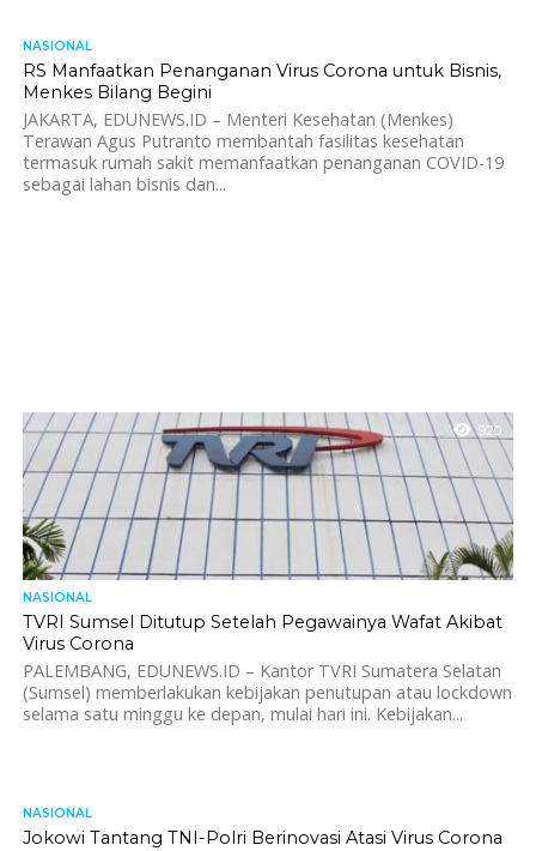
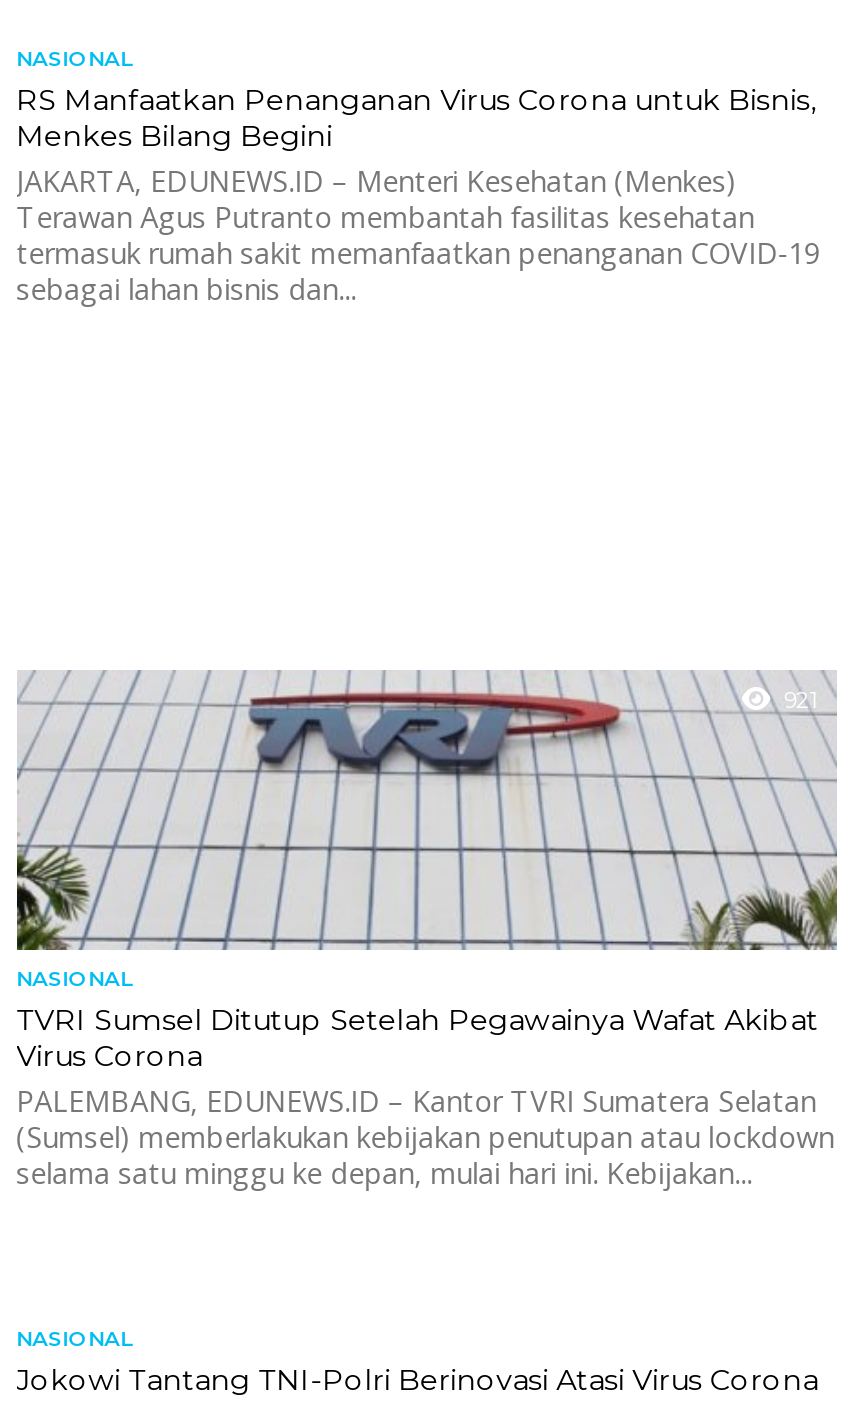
- 920
+ 921
